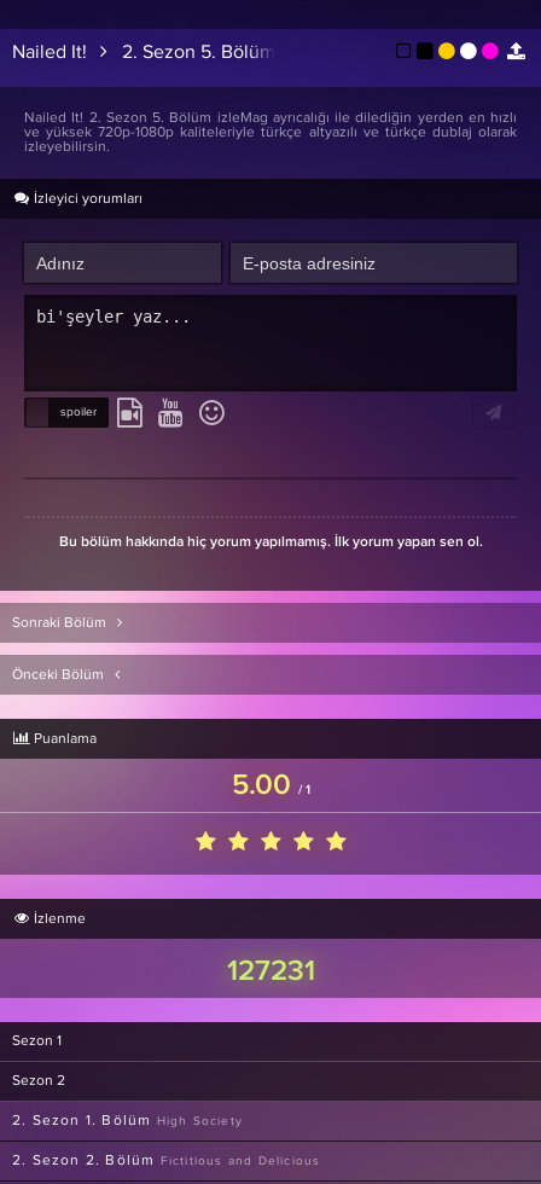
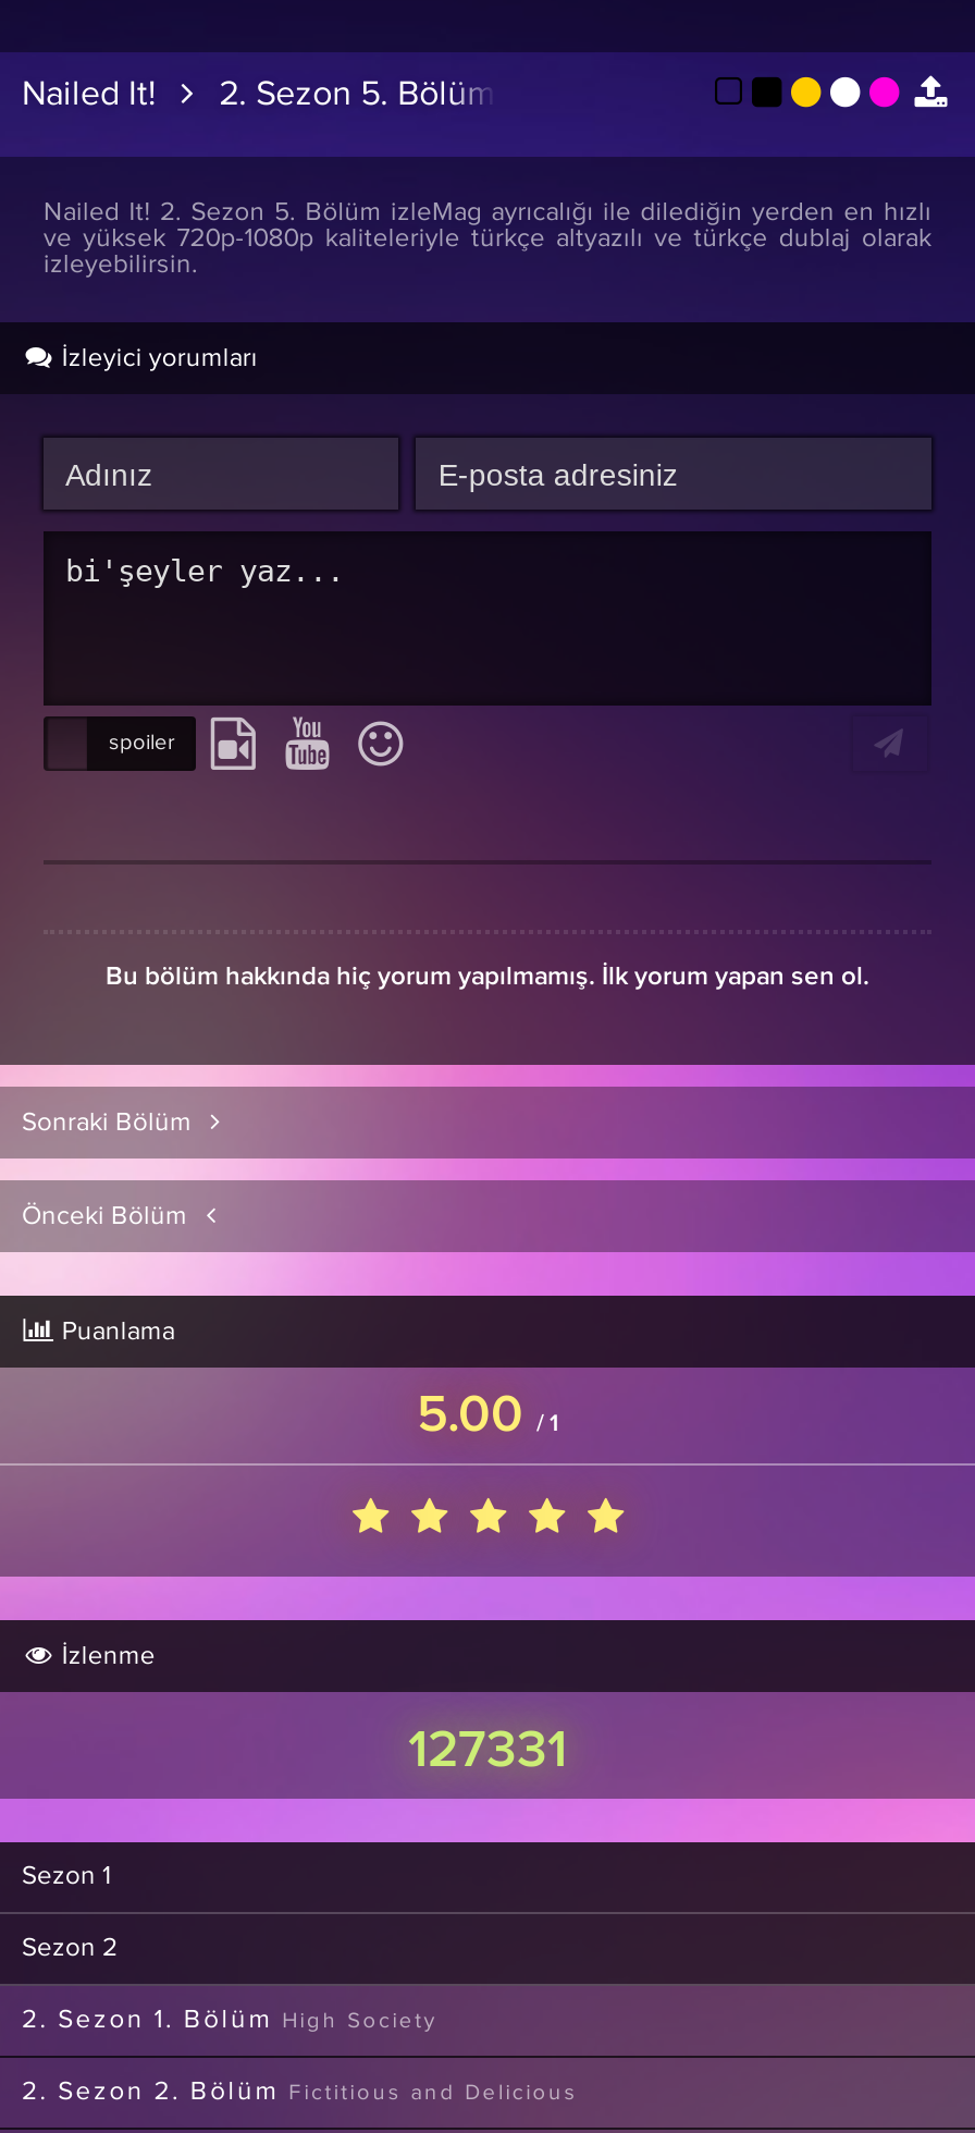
- 127231
+ 127331
